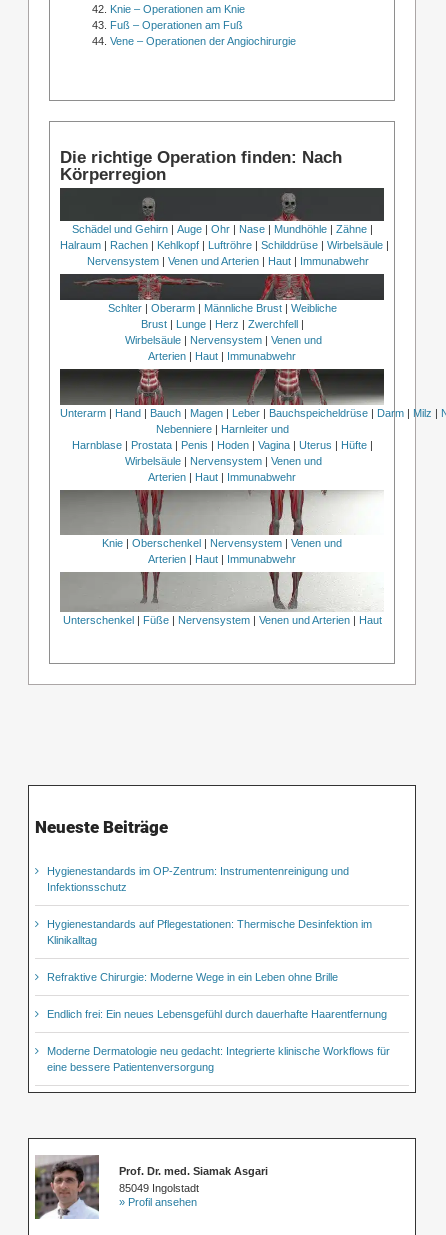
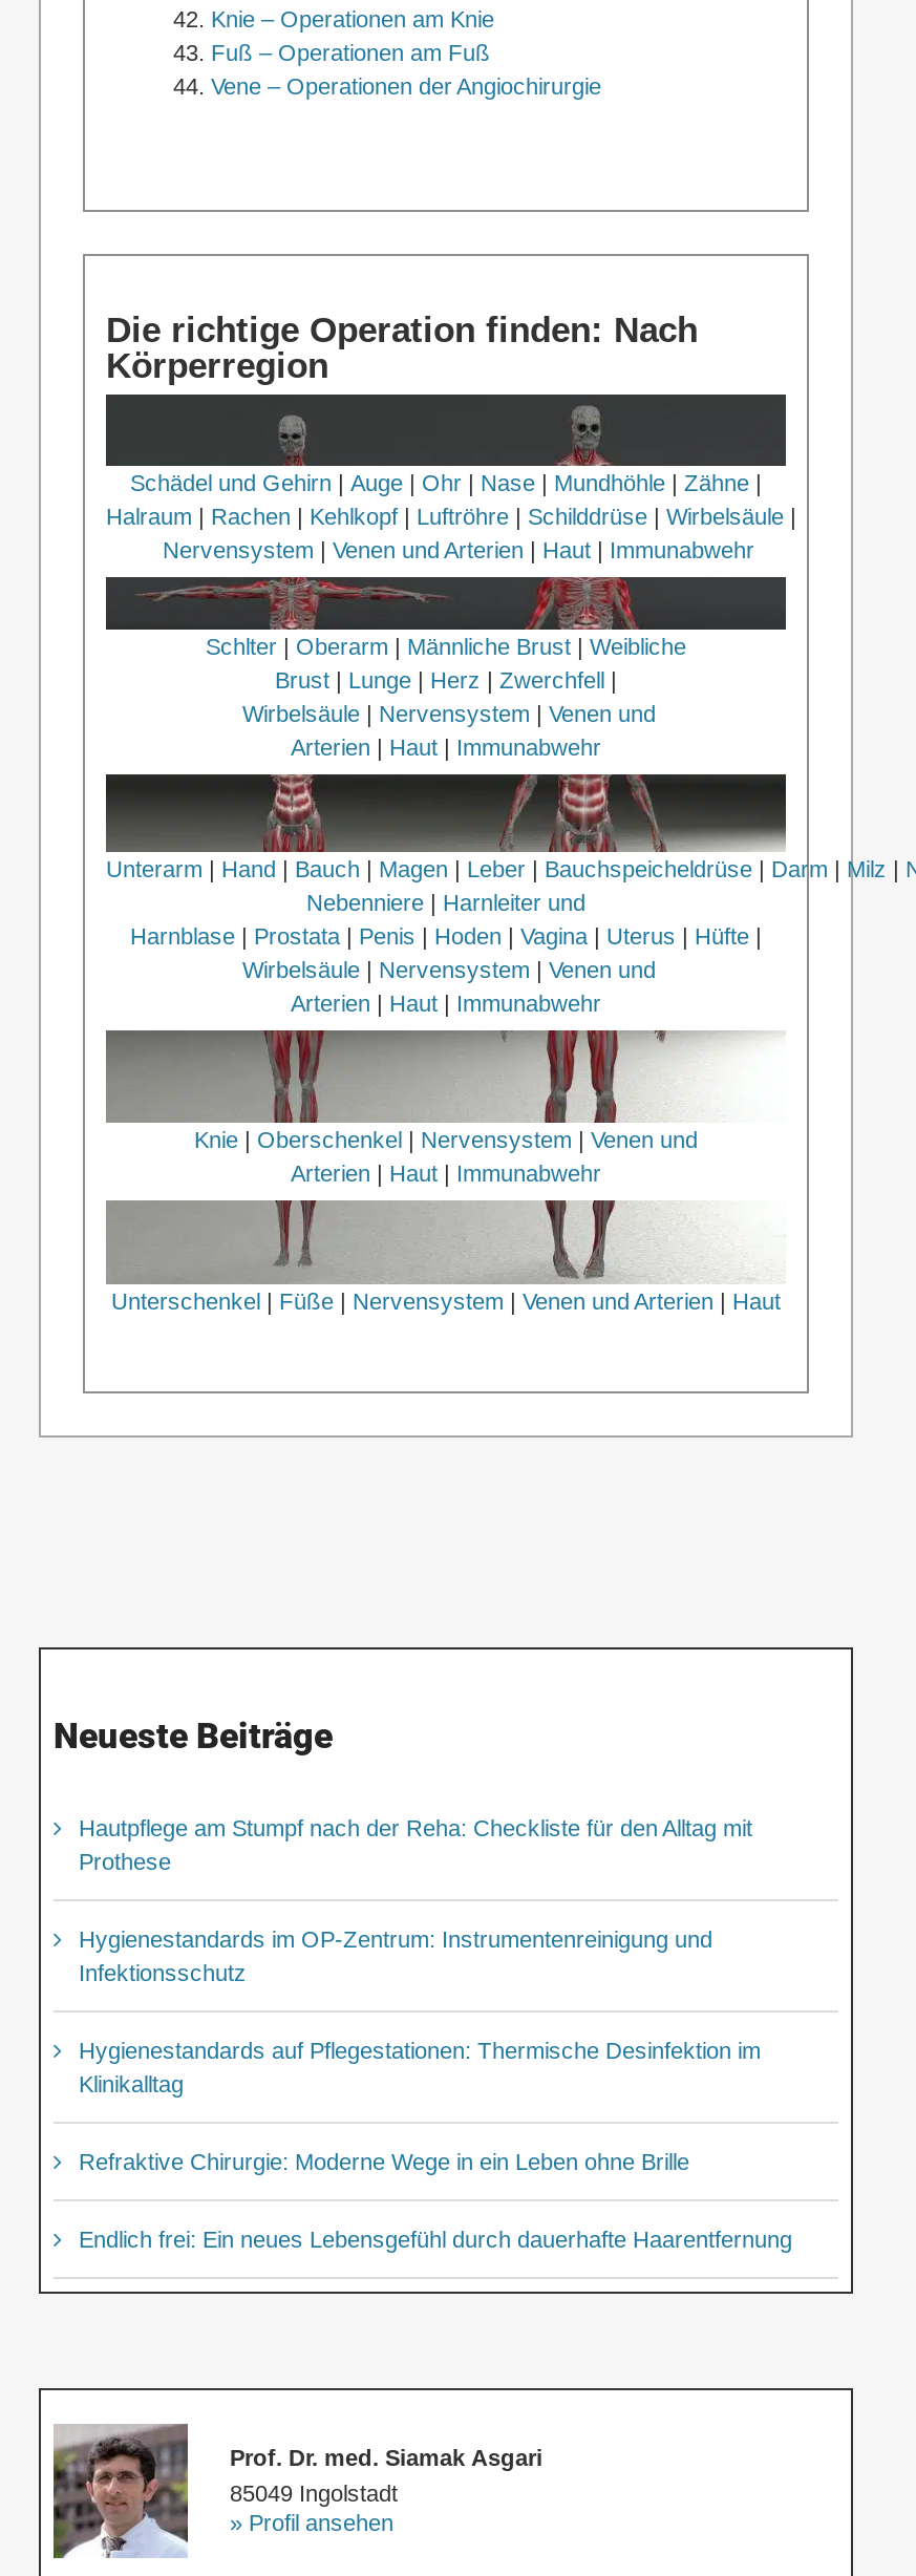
+ Hautpflege am Stumpf nach der Reha: Checkliste für den Alltag mit
+ Prothese

moved down: Hygienestandards im OP-Zentrum: Instrumentenreinigung und | Infektionsschutz | Hygienestandards auf Pflegestationen: Thermische Desinfektion im | Klinikalltag | Refraktive Chirurgie: Moderne Wege in ein Leben ohne Brille | Endlich frei: Ein neues Lebensgefühl durch dauerhafte Haarentfernung

- Moderne Dermatologie neu gedacht: Integrierte klinische Workflows für
- eine bessere Patientenversorgung
